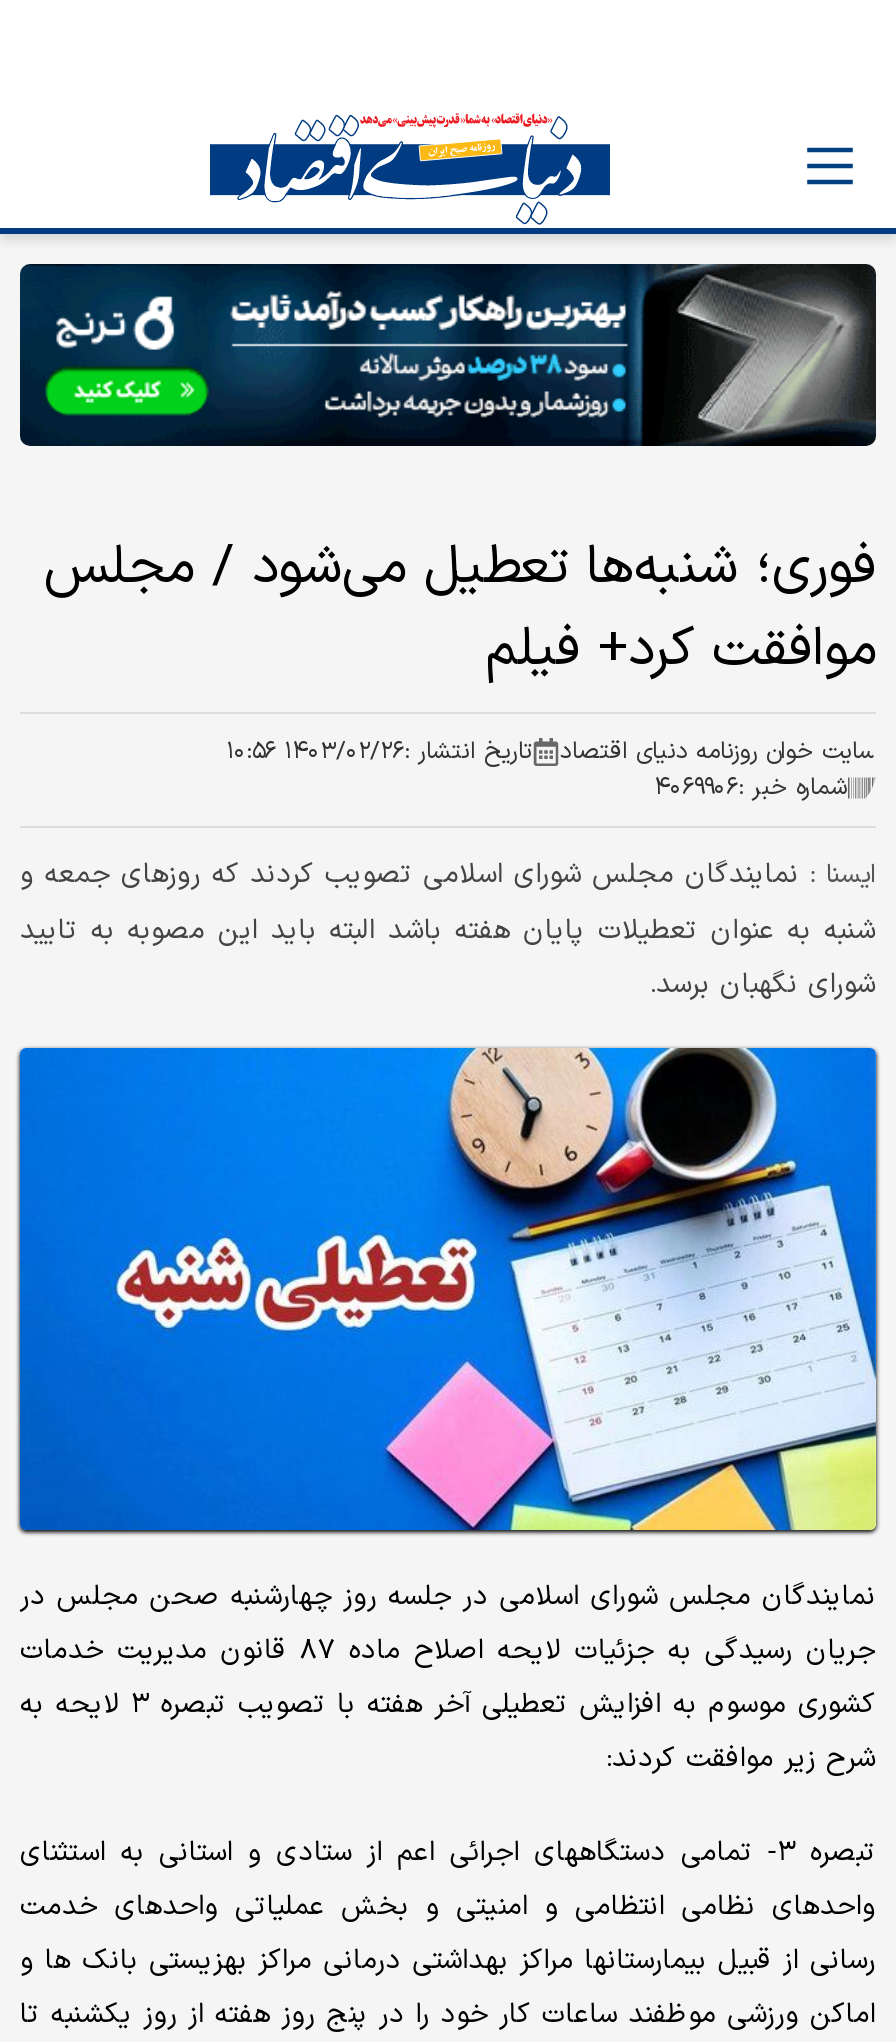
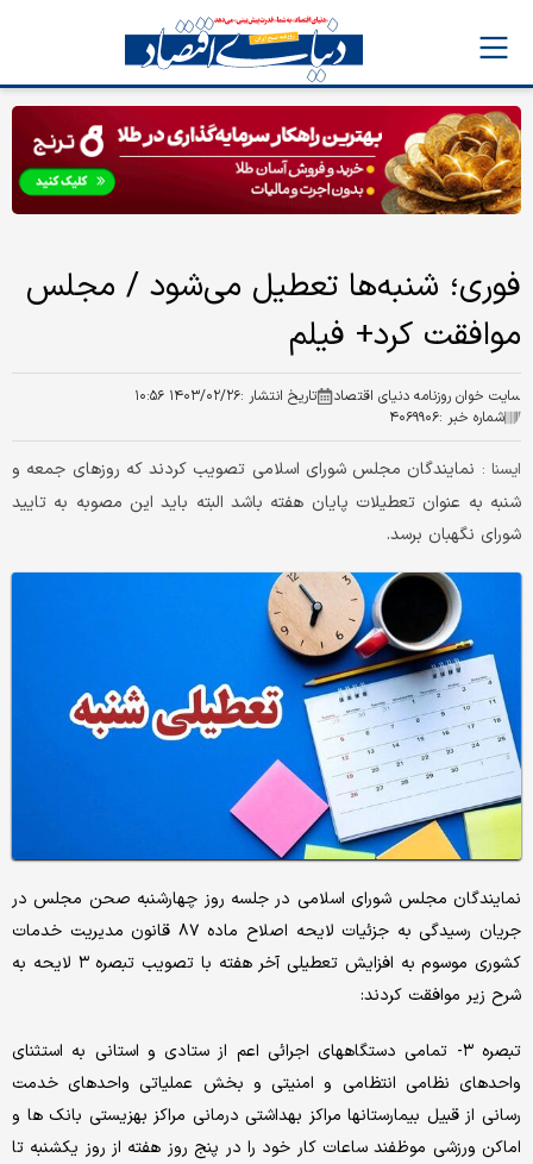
- [image]
+ [image]
